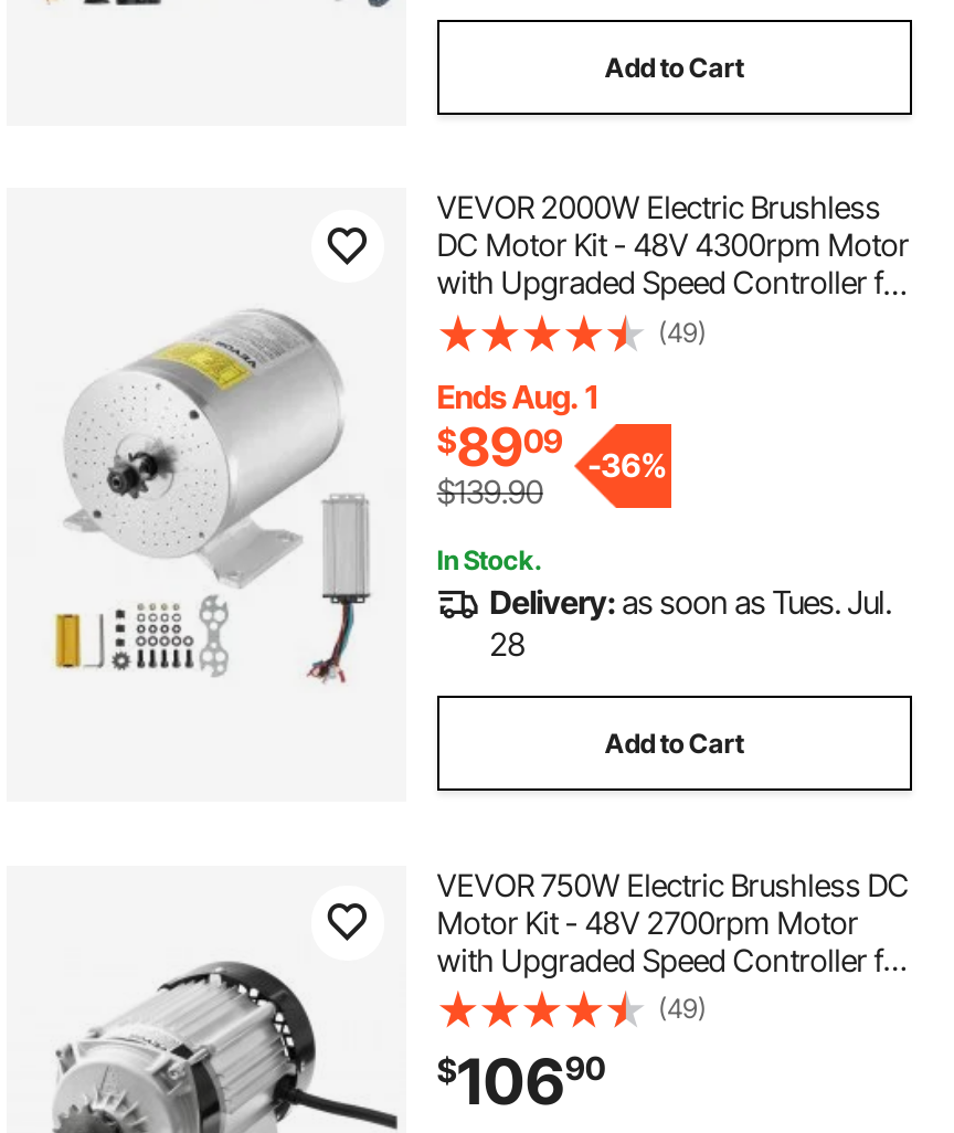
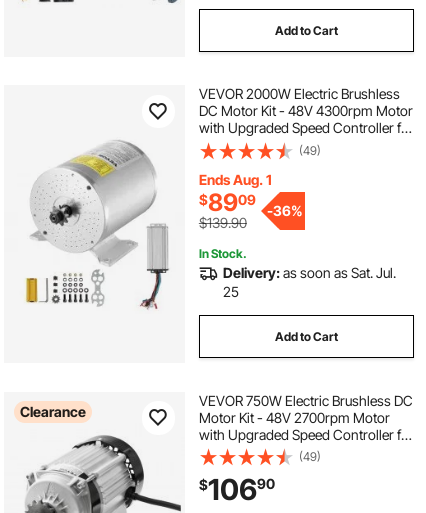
- Delivery: as soon as Tues. Jul.
+ Delivery: as soon as Sat. Jul.

- 28
+ 25

+ Clearance
